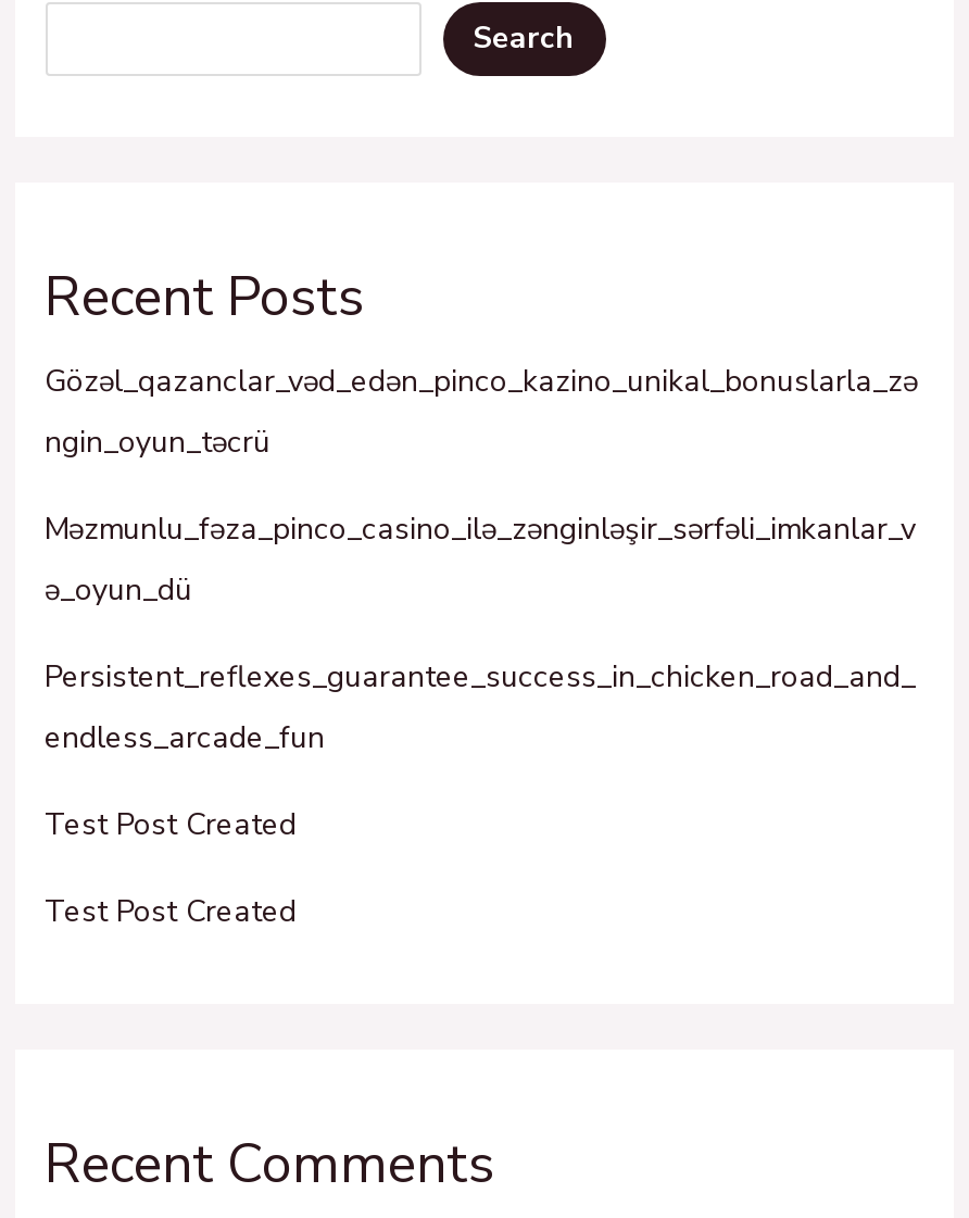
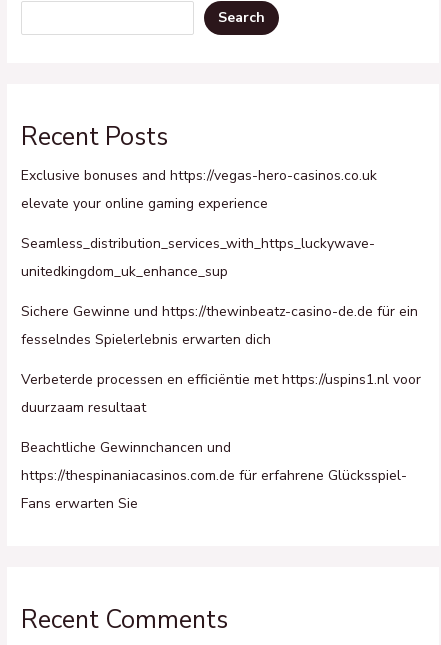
- Gözəl_qazanclar_vəd_edən_pinco_kazino_unikal_bonuslarla_zə
- ngin_oyun_təcrü
- Məzmunlu_fəza_pinco_casino_ilə_zənginləşir_sərfəli_imkanlar_v
- ə_oyun_dü
- Persistent_reflexes_guarantee_success_in_chicken_road_and_
- endless_arcade_fun
- Test Post Created
- Test Post Created
+ Exclusive bonuses and https://vegas-hero-casinos.co.uk
+ elevate your online gaming experience
+ Seamless_distribution_services_with_https_luckywave-
+ unitedkingdom_uk_enhance_sup
+ Sichere Gewinne und https://thewinbeatz-casino-de.de für ein
+ fesselndes Spielerlebnis erwarten dich
+ Verbeterde processen en efficiëntie met https://uspins1.nl voor
+ duurzaam resultaat
+ Beachtliche Gewinnchancen und
+ https://thespinaniacasinos.com.de für erfahrene Glücksspiel-
+ Fans erwarten Sie
